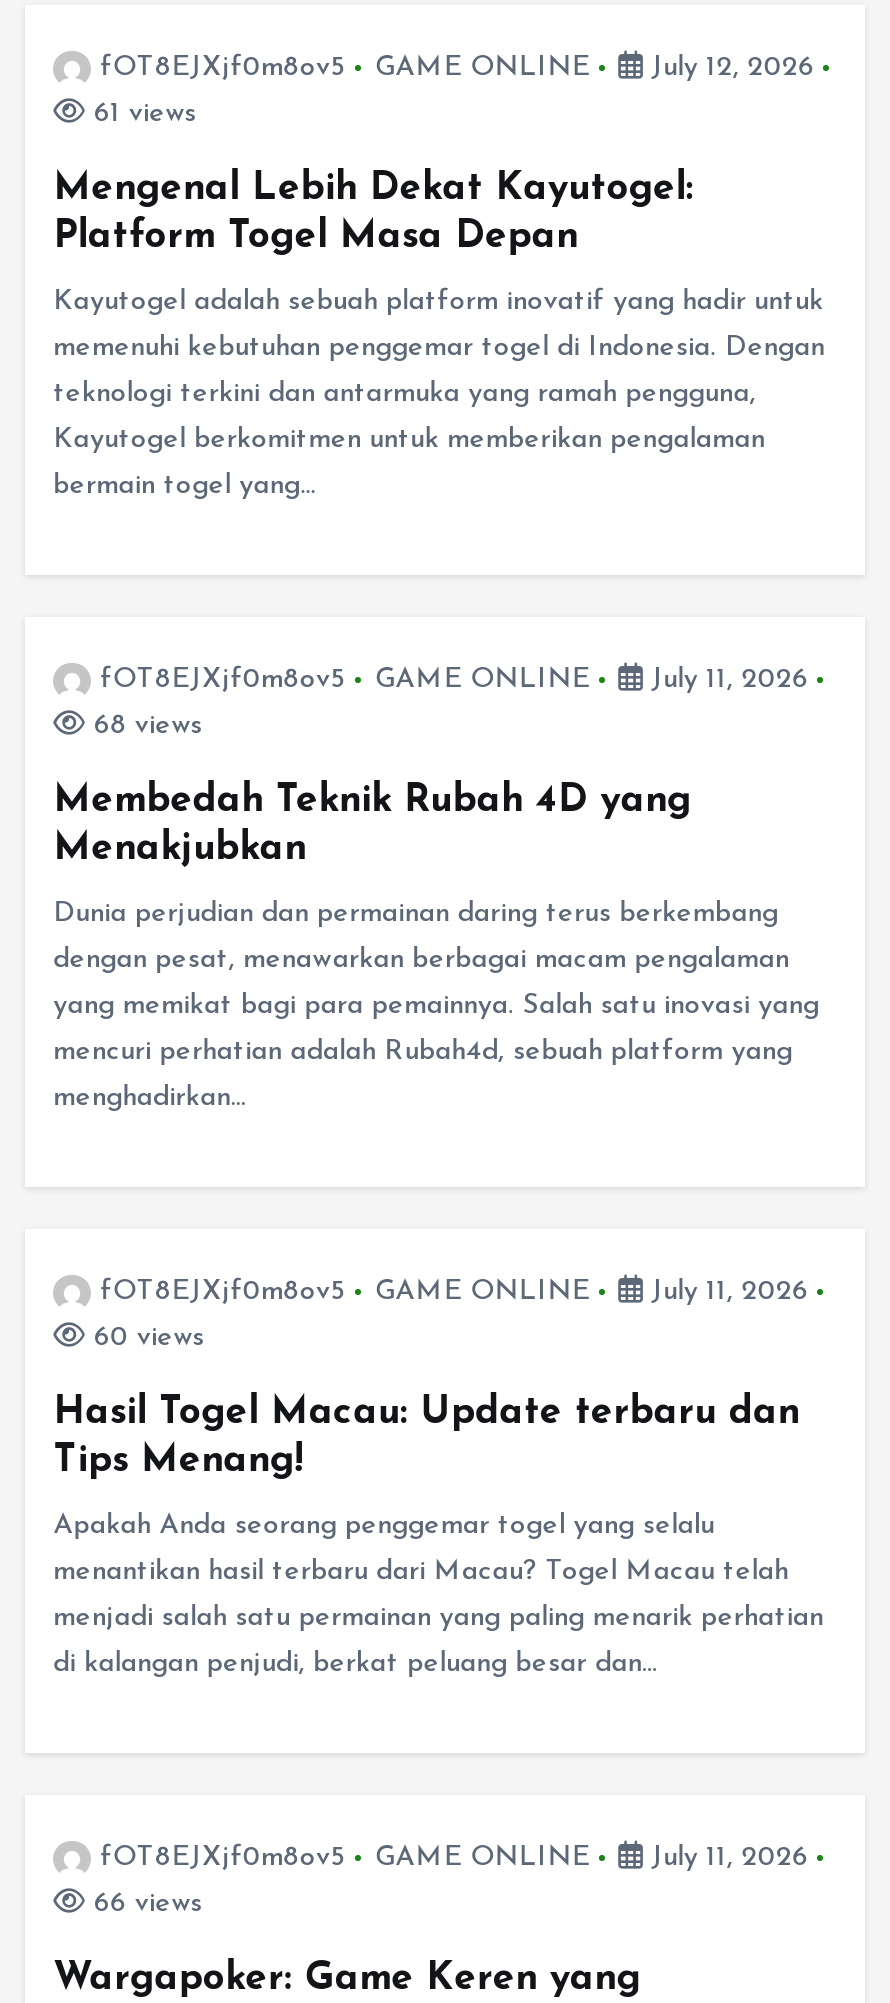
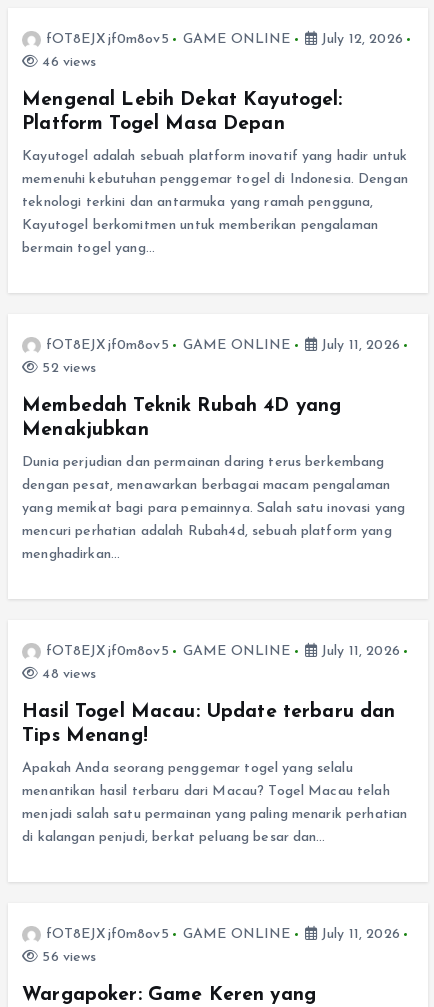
- 61 views
+ 46 views

- 68 views
+ 52 views

- 60 views
+ 48 views

- 66 views
+ 56 views
